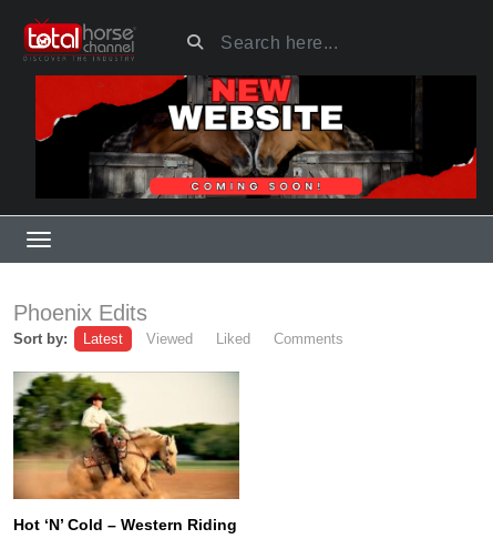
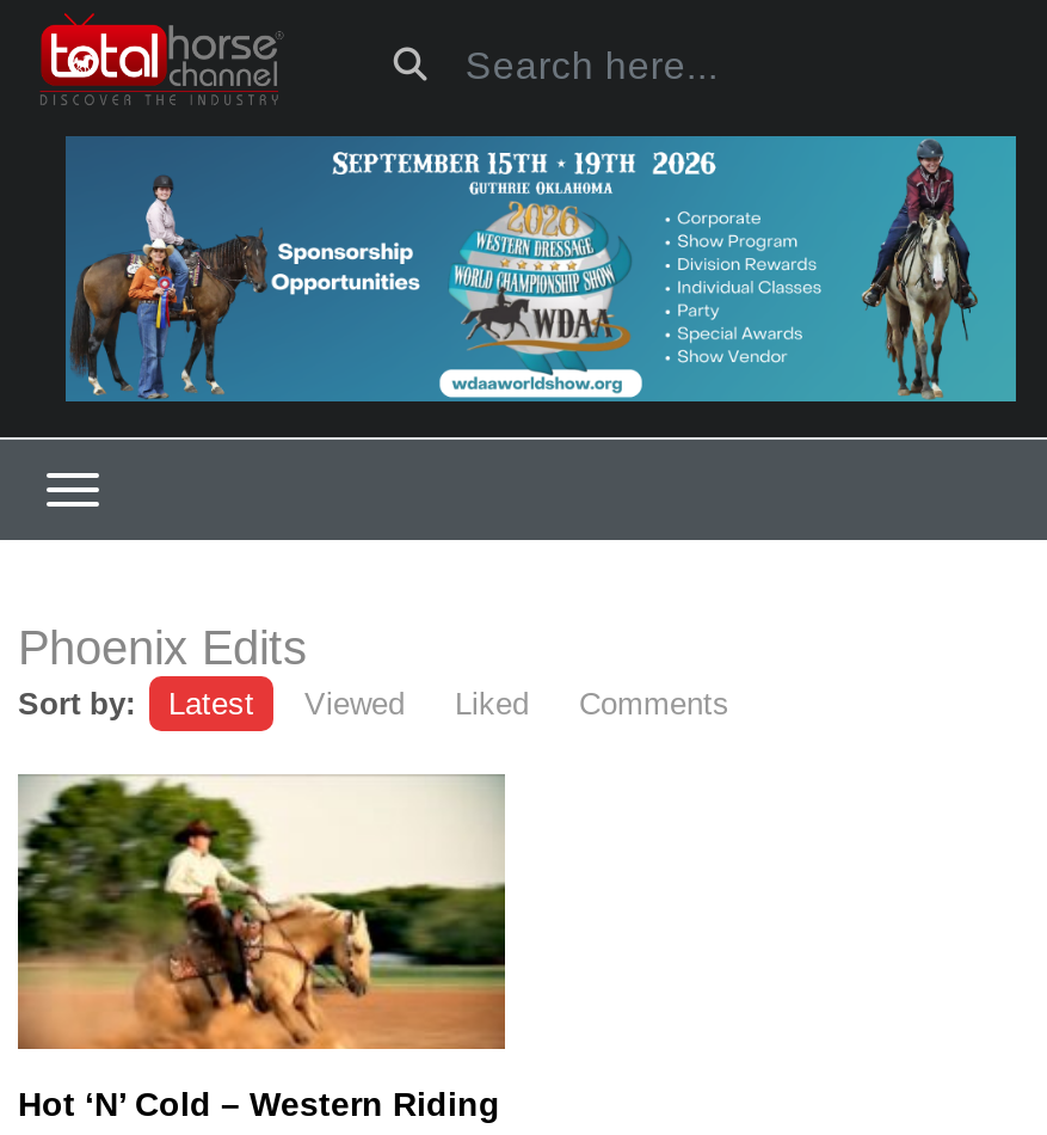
- [image]
+ [image]
